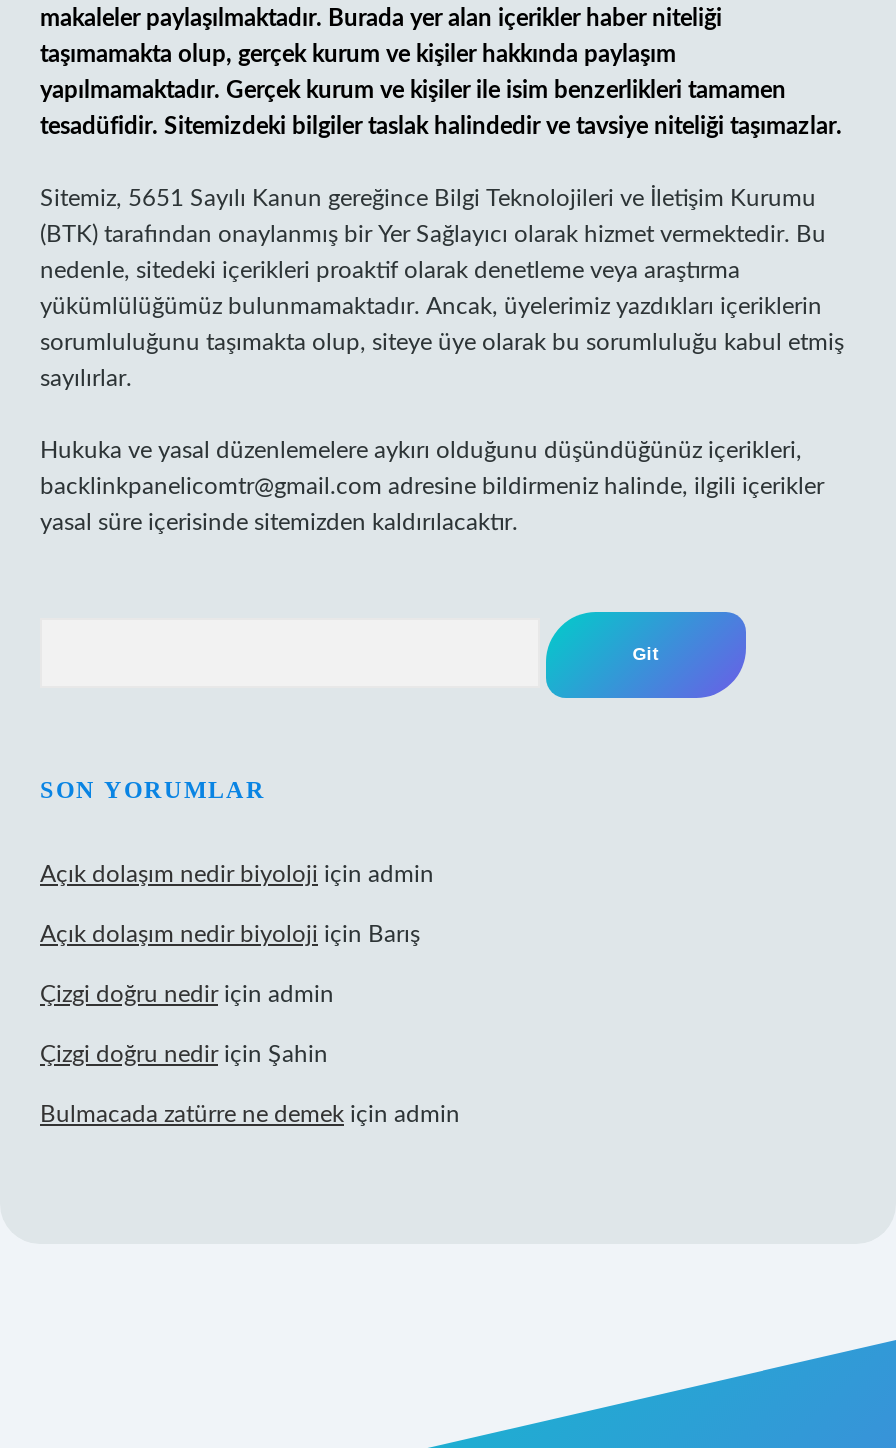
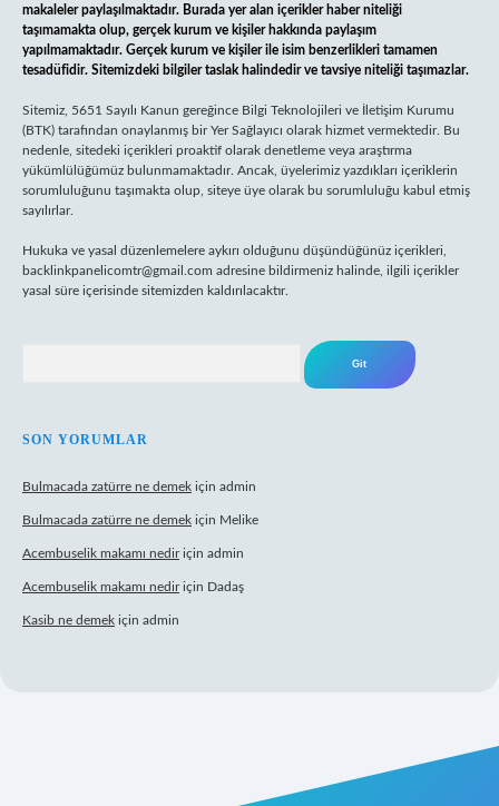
- Açık dolaşım nedir biyoloji için admin
- Açık dolaşım nedir biyoloji için Barış
- Çizgi doğru nedir için admin
- Çizgi doğru nedir için Şahin

moved up: Bulmacada zatürre ne demek için admin

+ Bulmacada zatürre ne demek için Melike
+ Acembuselik makamı nedir için admin
+ Acembuselik makamı nedir için Dadaş
+ Kasib ne demek için admin
